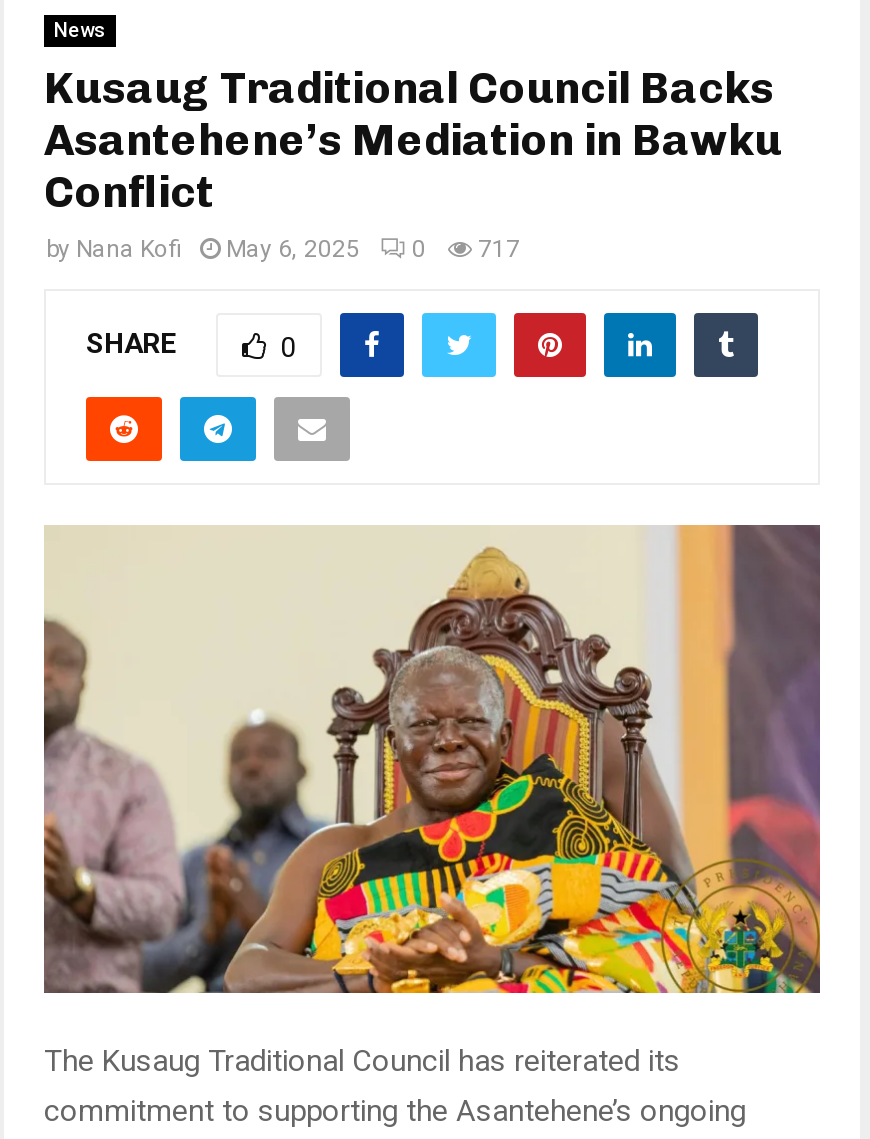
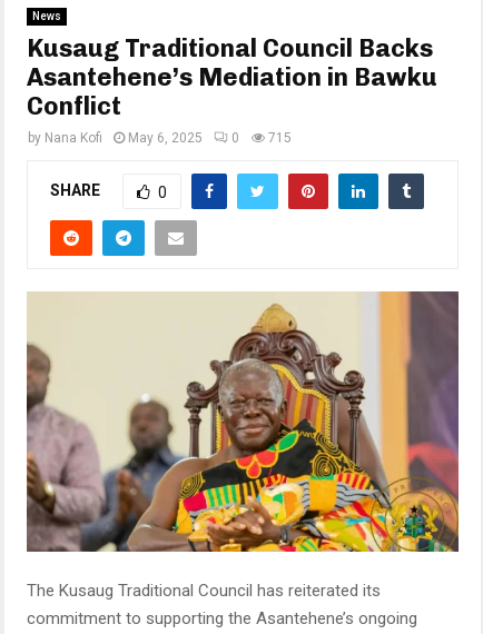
- by Nana Kofi May 6, 2025 0 717
+ by Nana Kofi May 6, 2025 0 715
